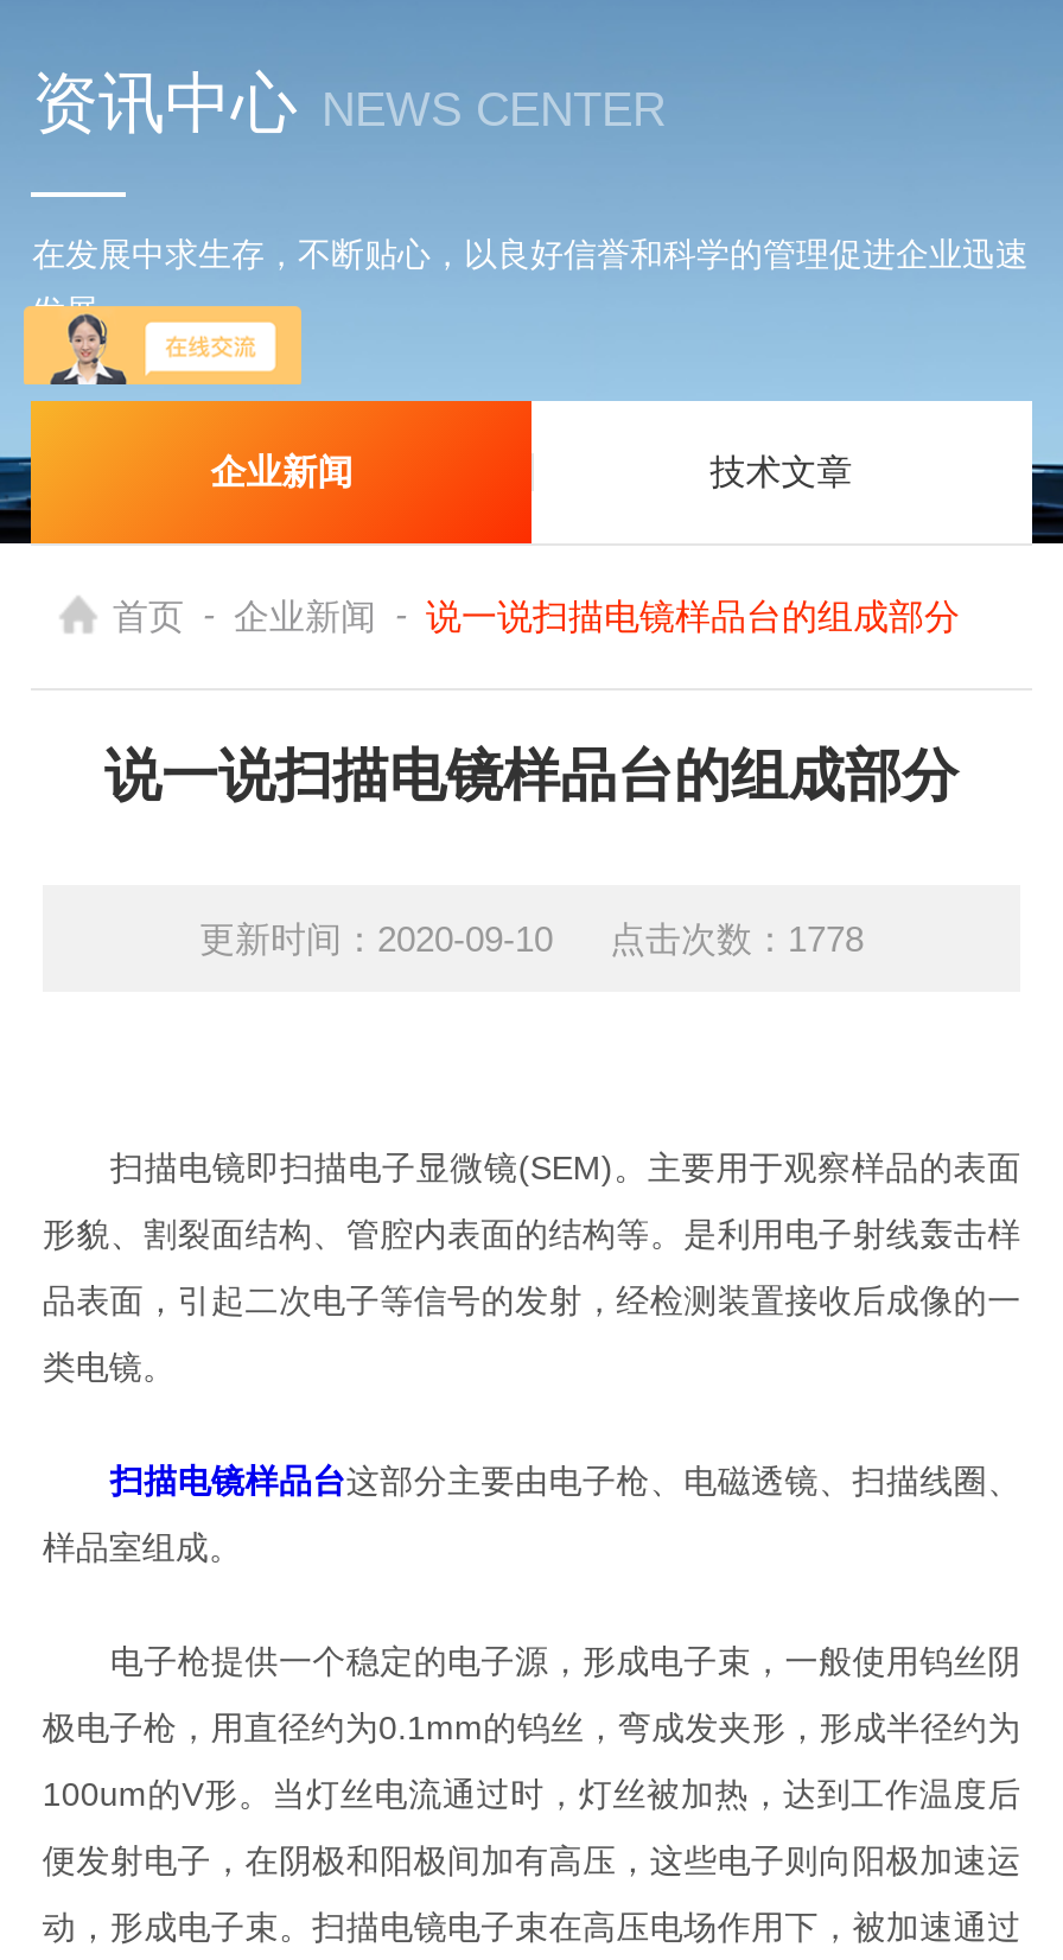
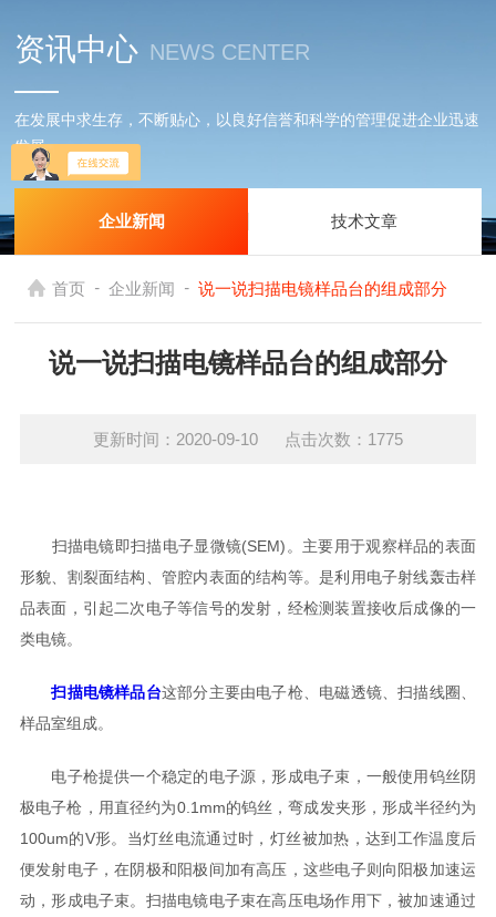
- 更新时间：2020-09-10 点击次数：1778
+ 更新时间：2020-09-10 点击次数：1775
